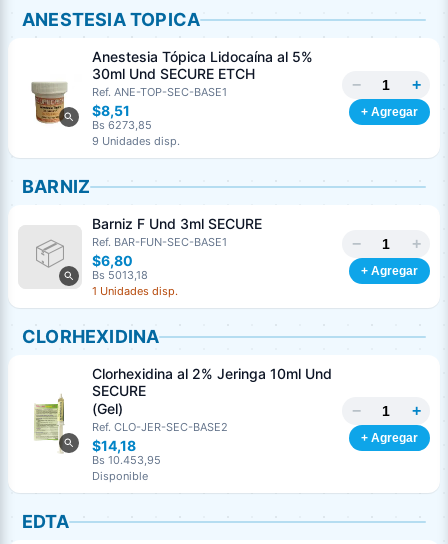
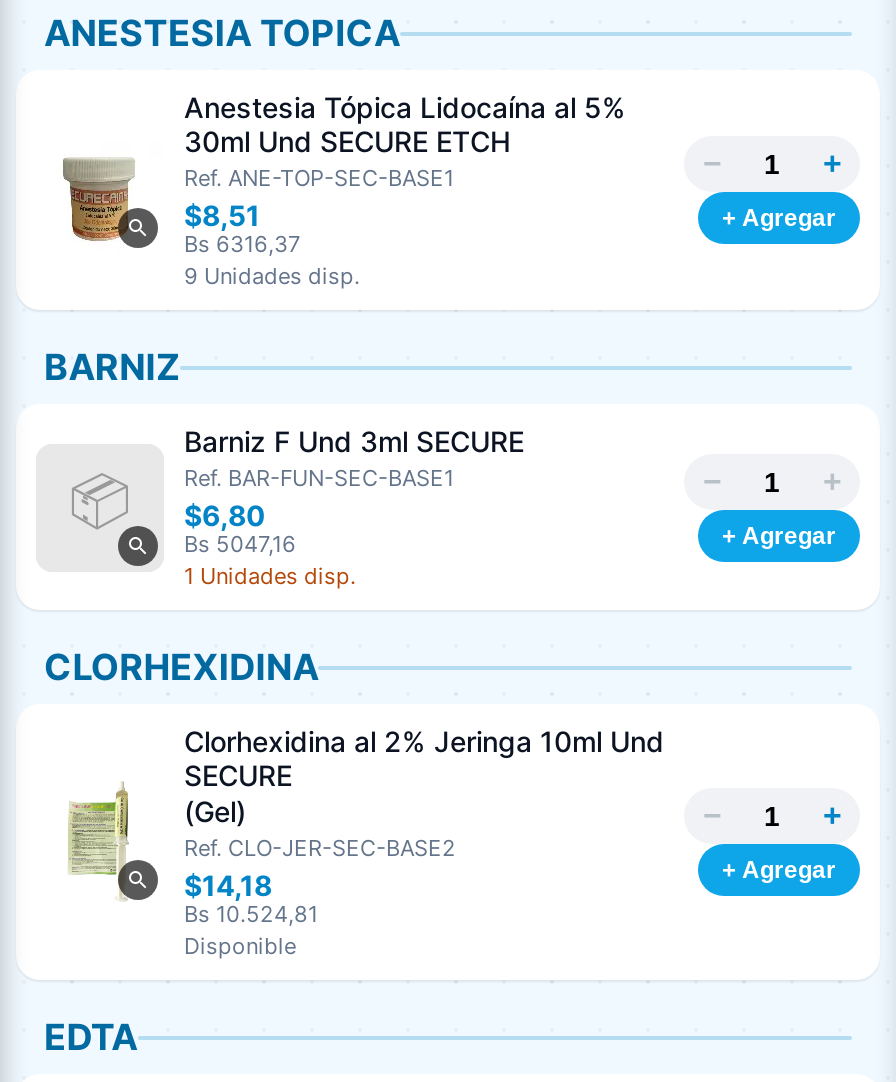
- Bs 6273,85
+ Bs 6316,37

- Bs 5013,18
+ Bs 5047,16

- Bs 10.453,95
+ Bs 10.524,81
